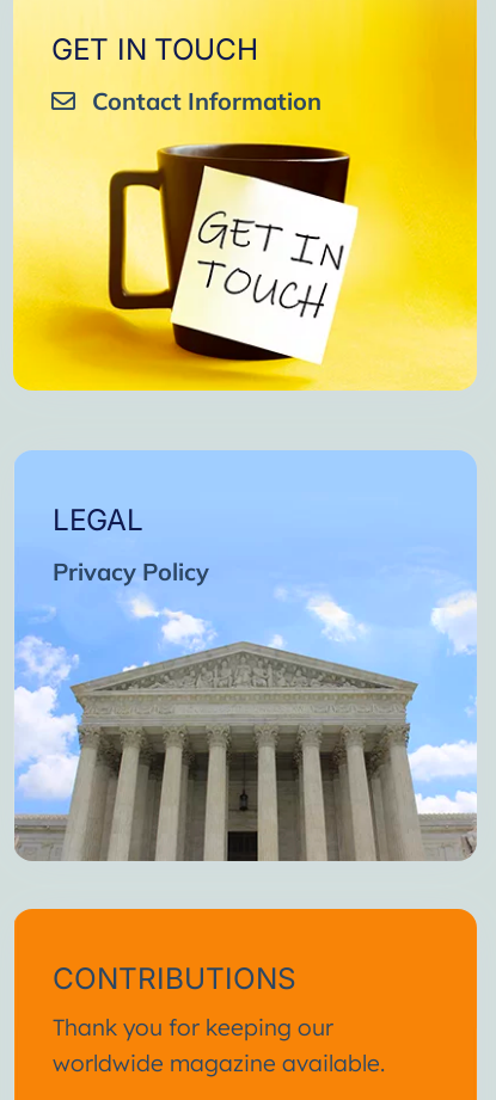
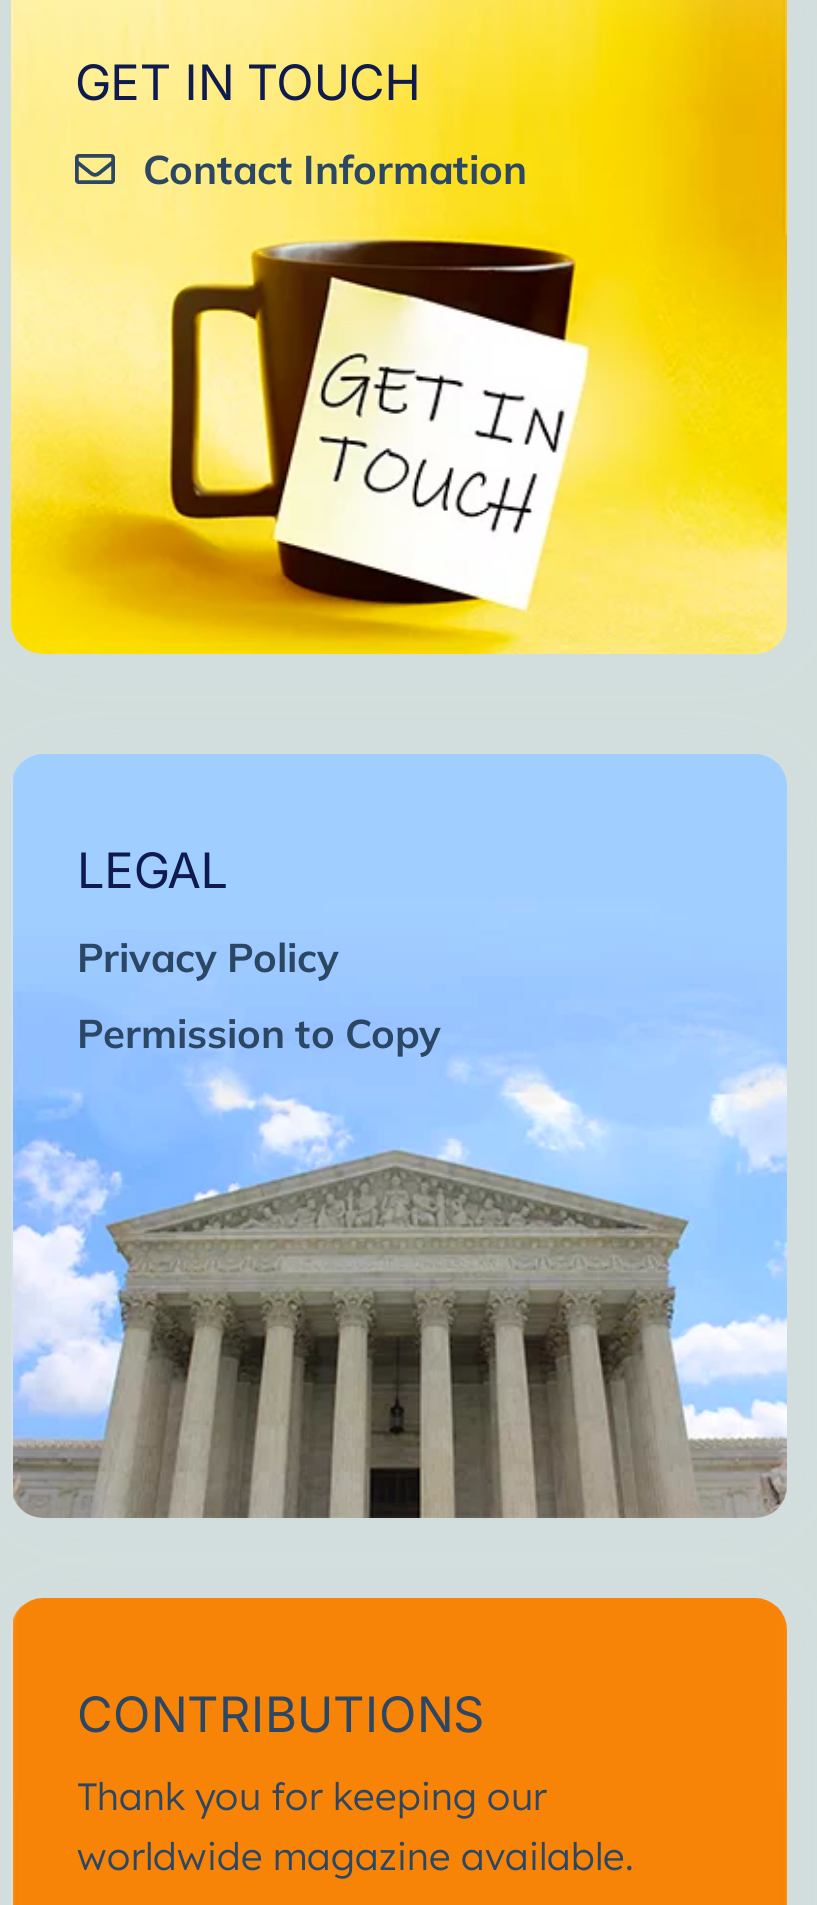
+ Permission to Copy
